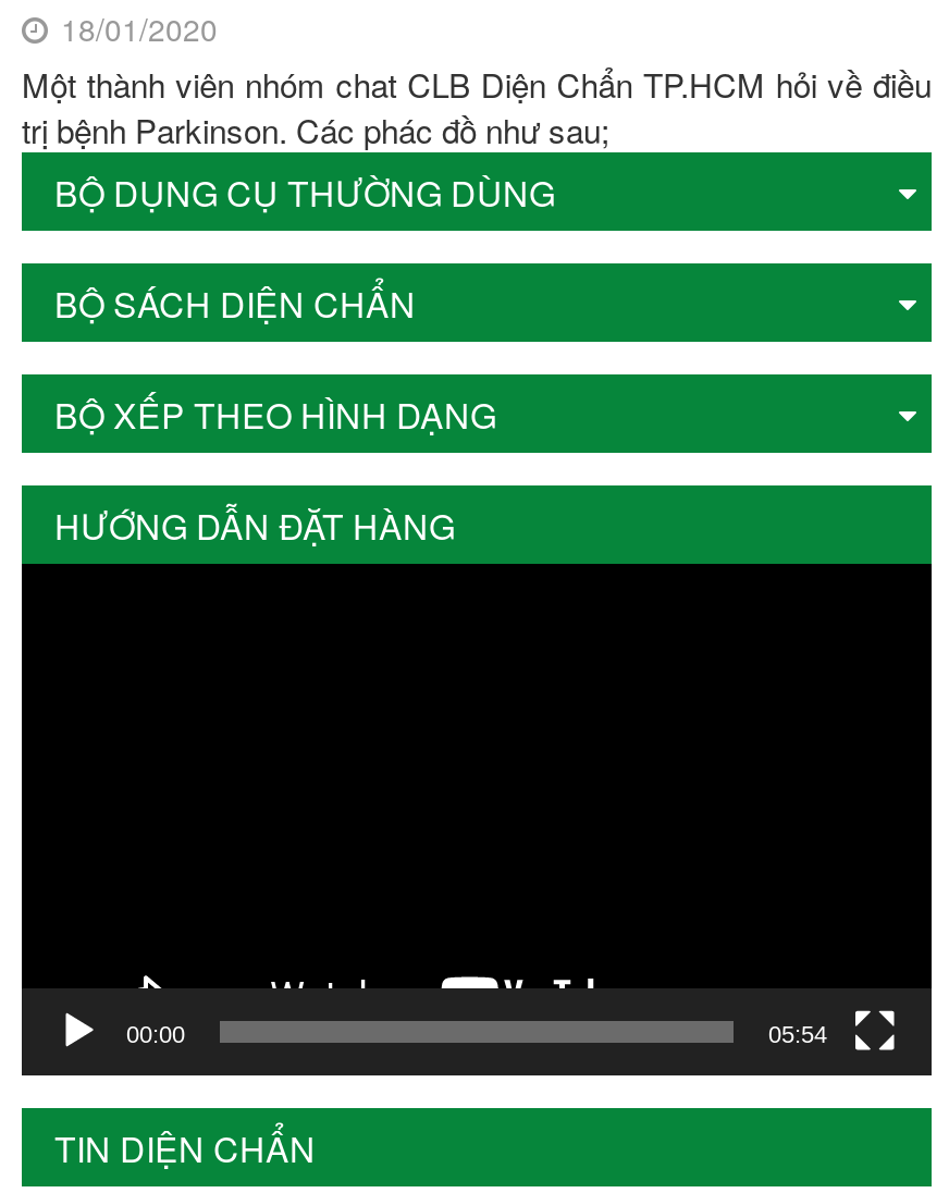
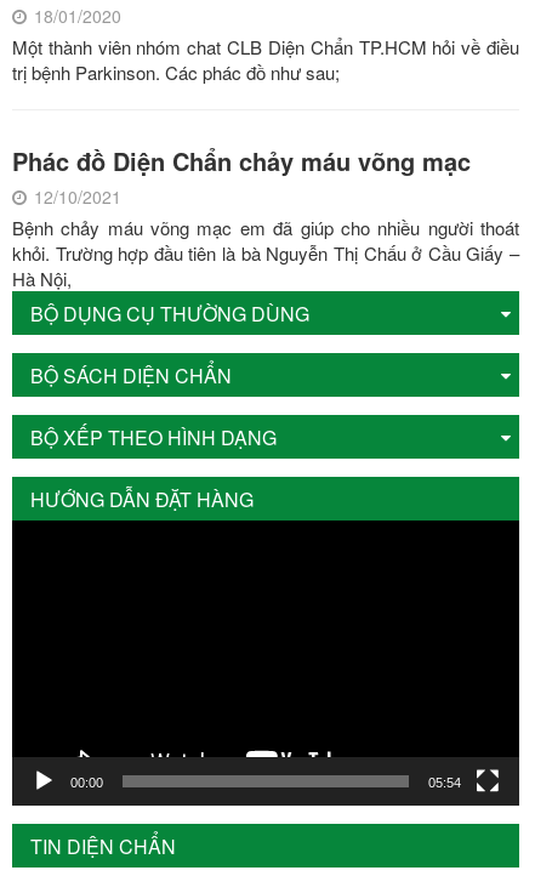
+ Phác đồ Diện Chẩn chảy máu võng mạc
+ 12/10/2021
+ Bệnh chảy máu võng mạc em đã giúp cho nhiều người thoát
+ khỏi. Trường hợp đầu tiên là bà Nguyễn Thị Chấu ở Cầu Giấy –
+ Hà Nội,
